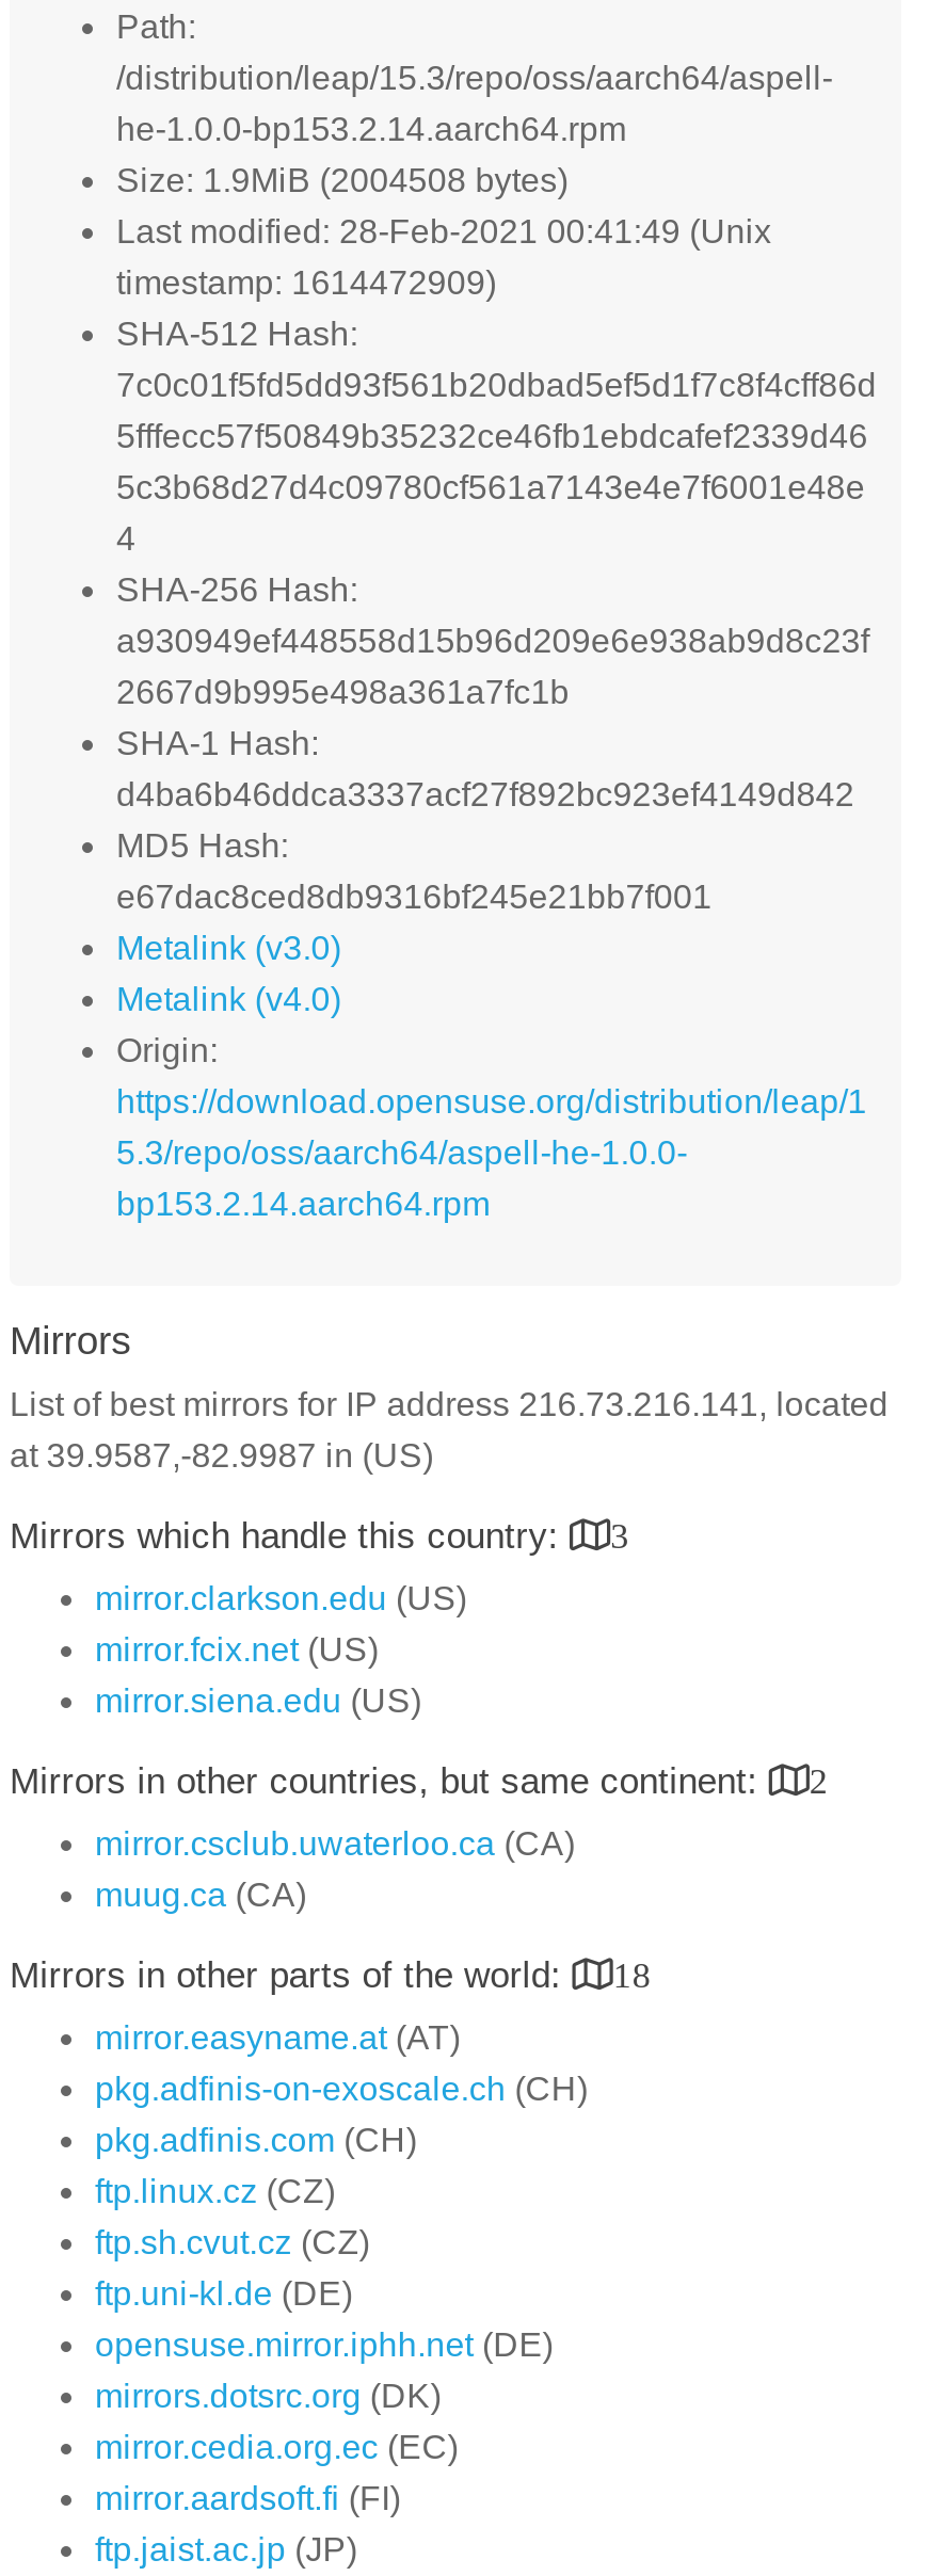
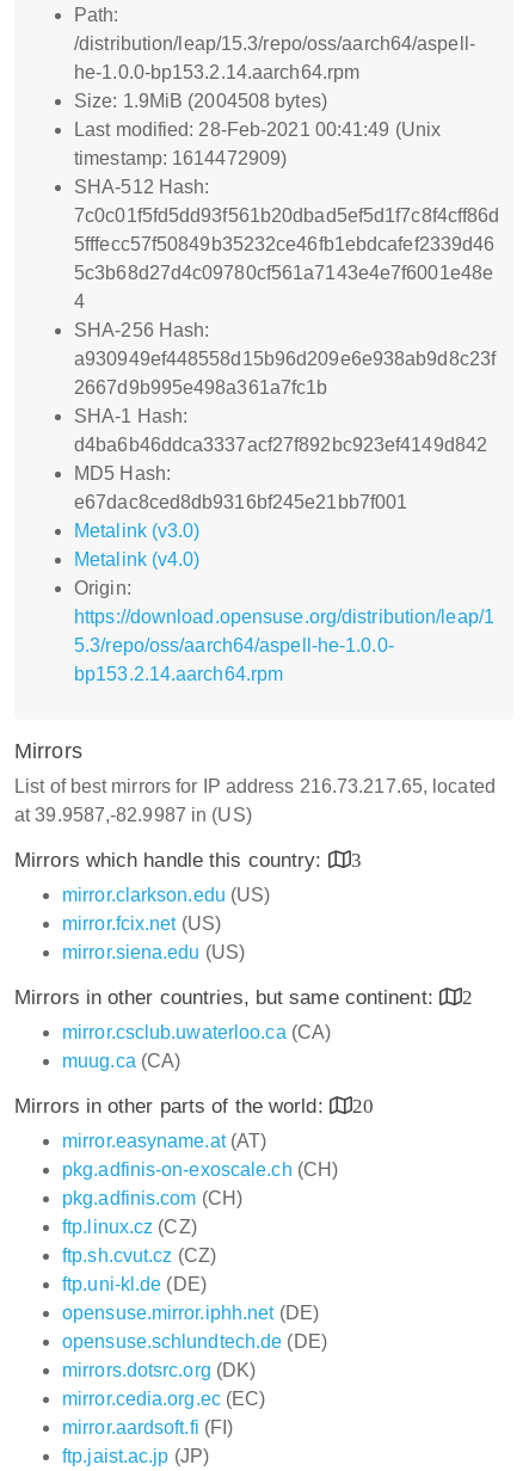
- List of best mirrors for IP address 216.73.216.141, located
+ List of best mirrors for IP address 216.73.217.65, located

- Mirrors in other parts of the world: 18
+ Mirrors in other parts of the world: 20

+ opensuse.schlundtech.de (DE)
